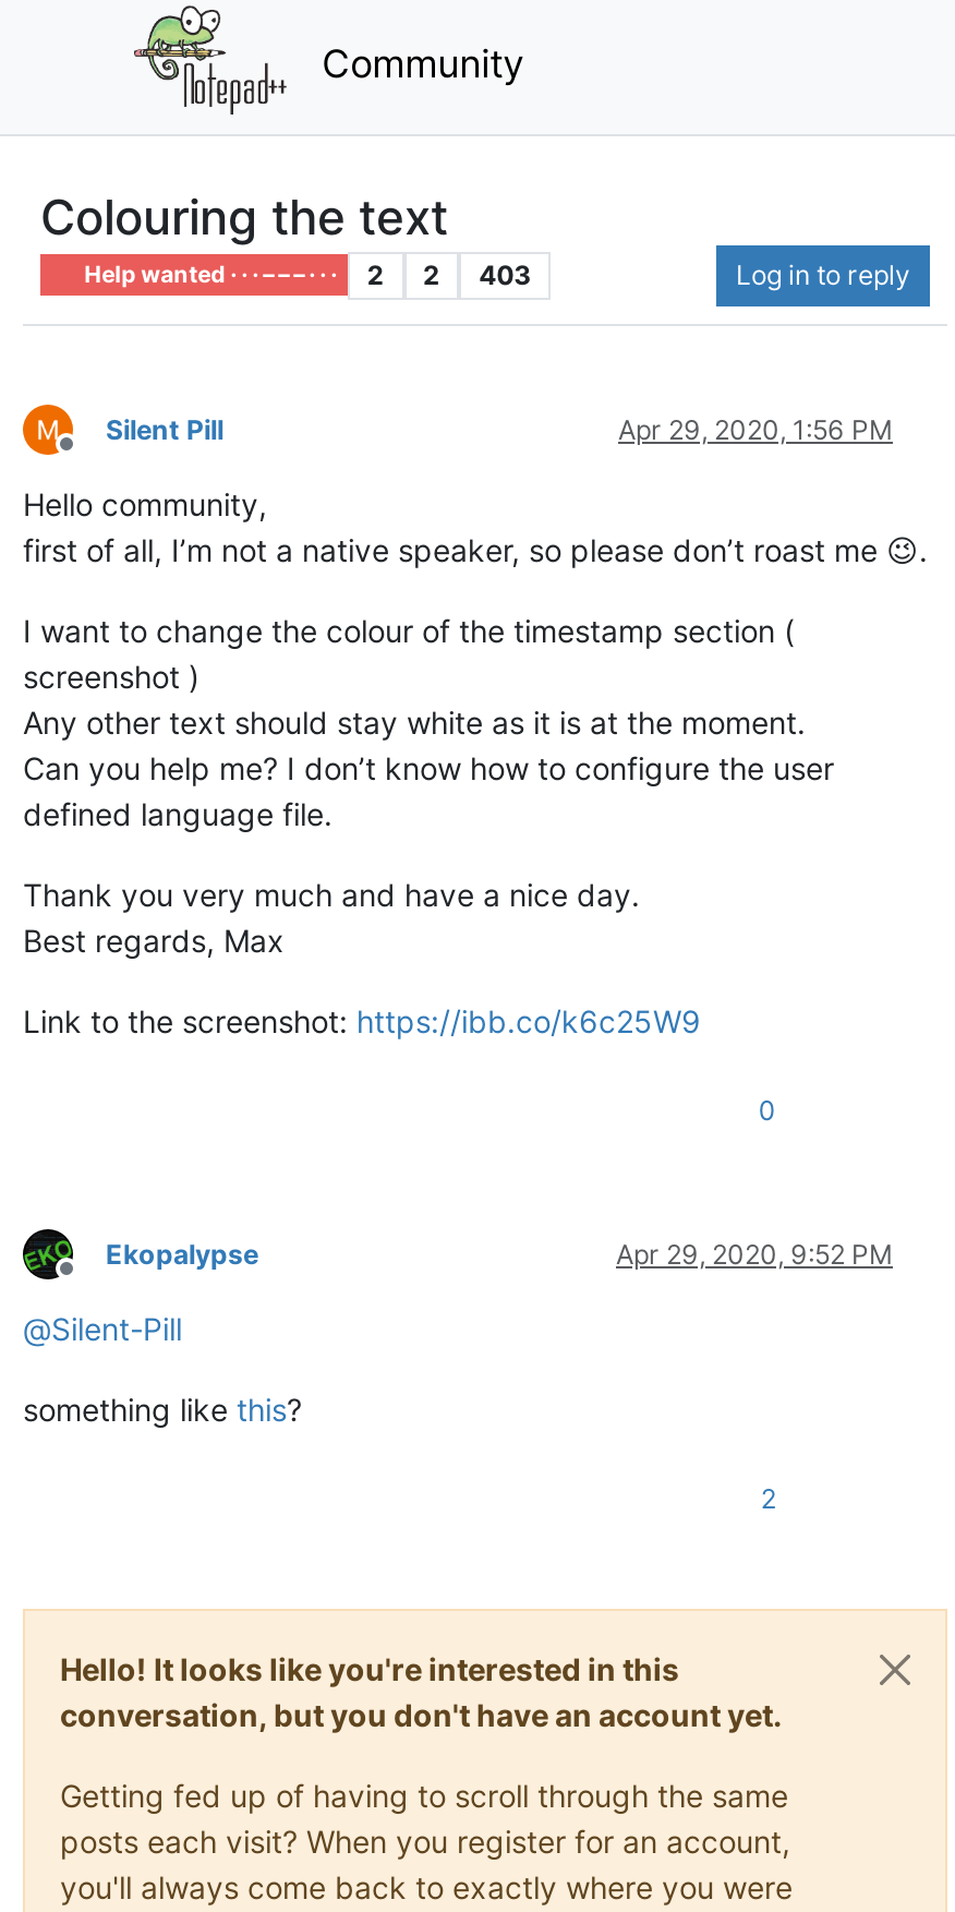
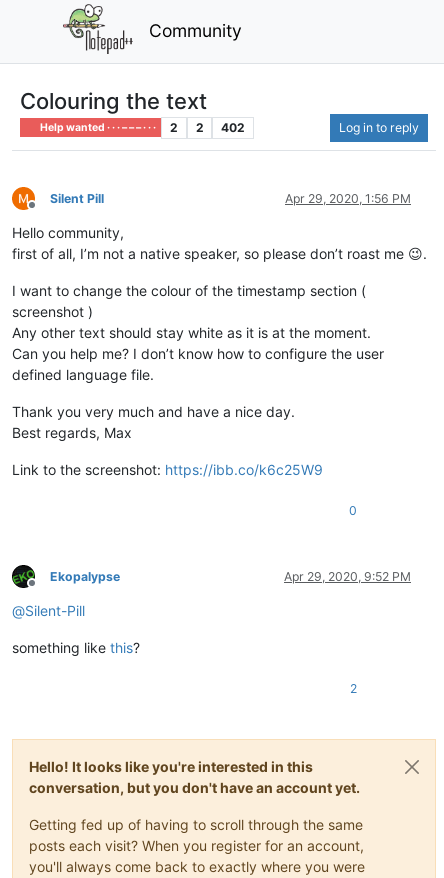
- Help wanted · · · – – – · · · 2 2 403
+ Help wanted · · · – – – · · · 2 2 402
